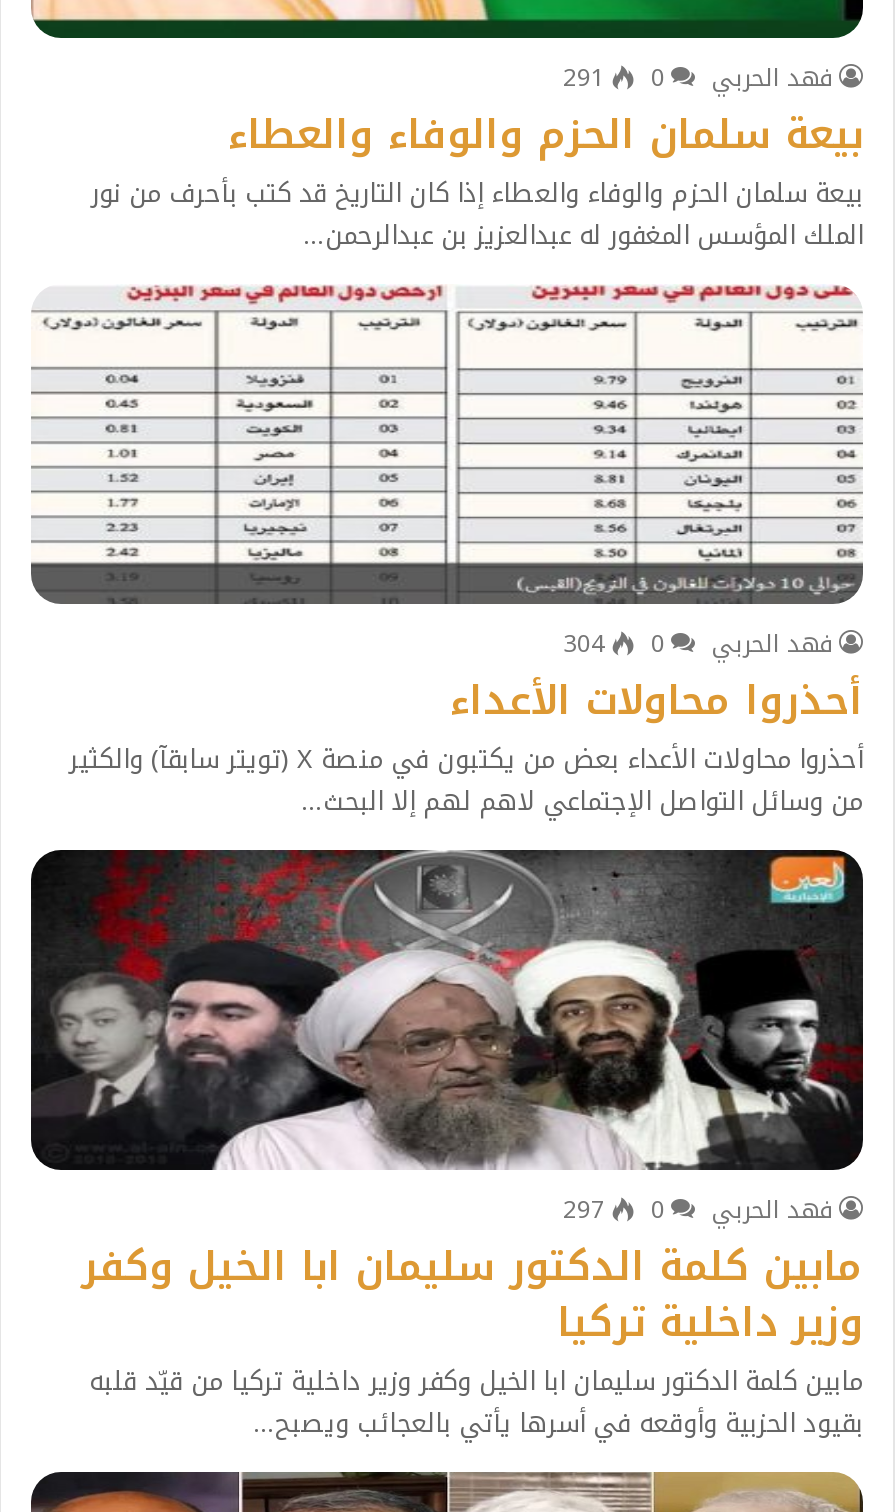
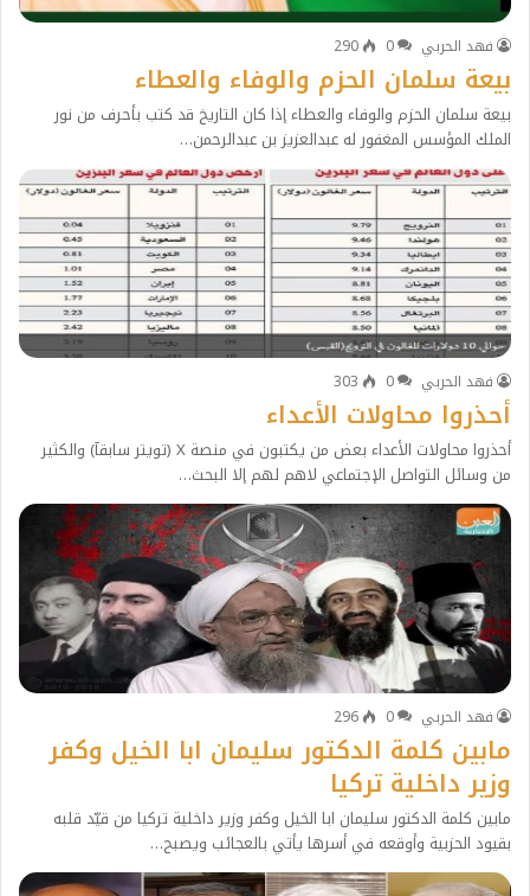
- فهد الحربي 0 291
+ فهد الحربي 0 290

- فهد الحربي 0 304
+ فهد الحربي 0 303

- فهد الحربي 0 297
+ فهد الحربي 0 296
